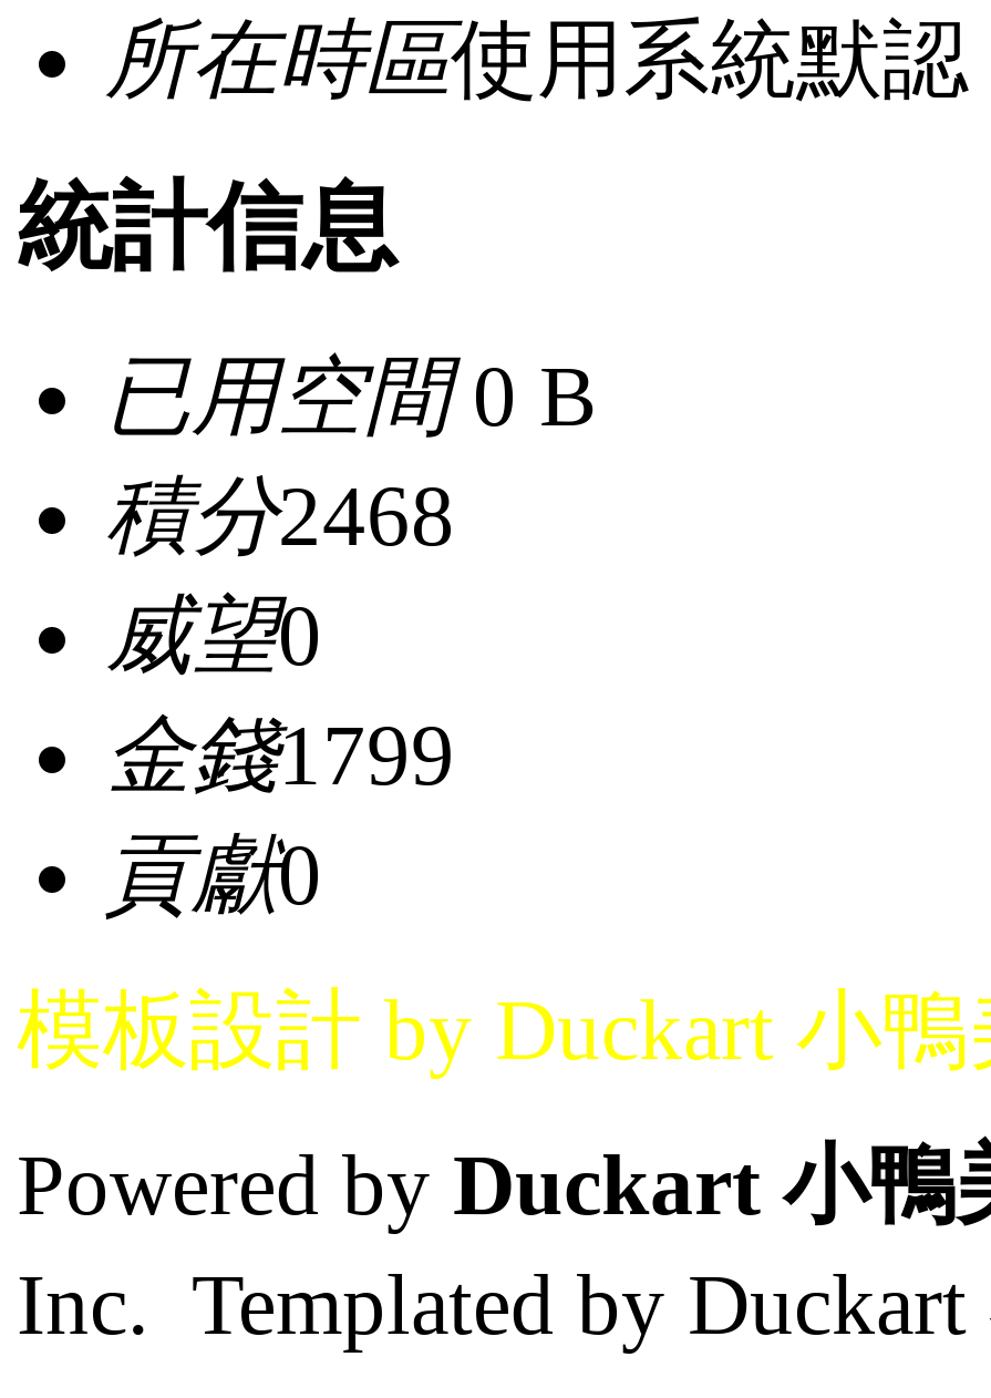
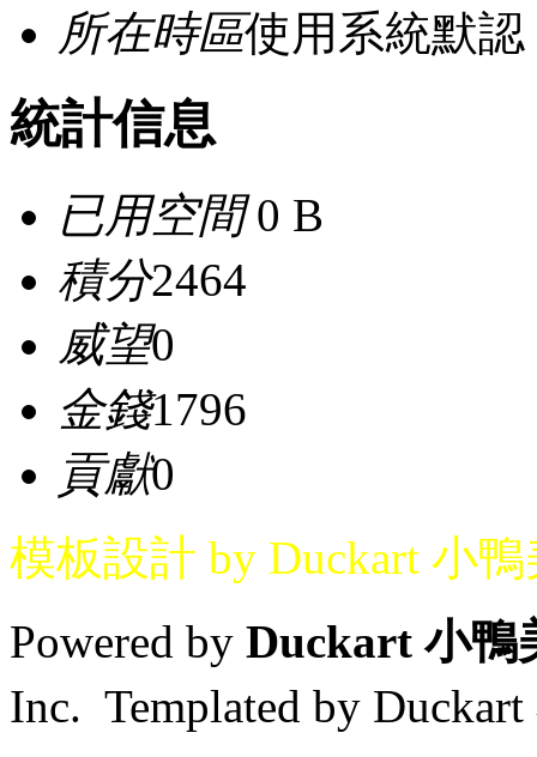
- 積分2468
+ 積分2464

- 金錢1799
+ 金錢1796
